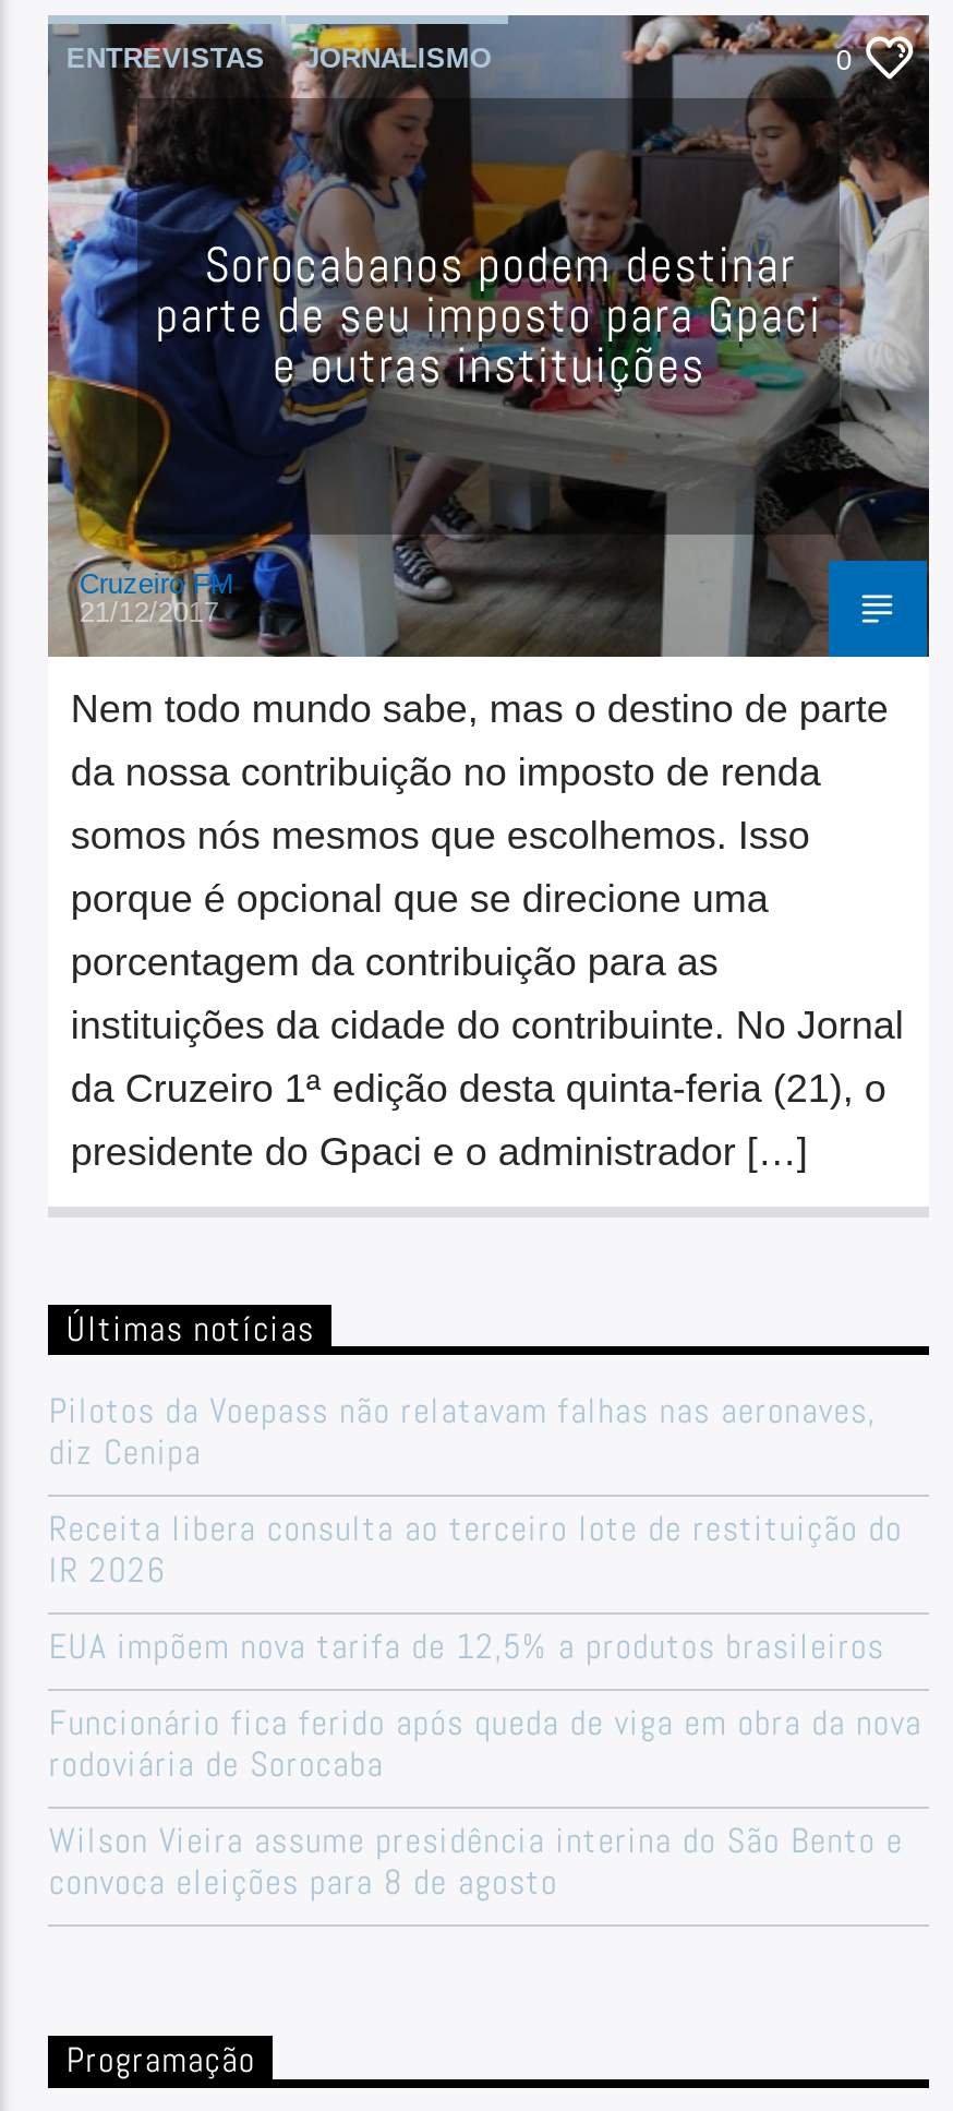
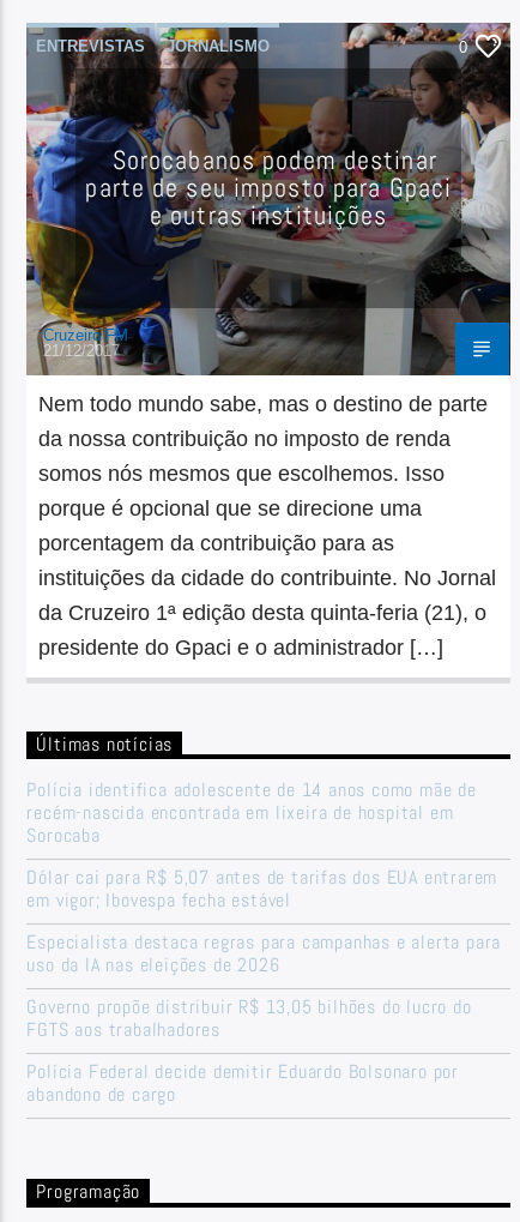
- Pilotos da Voepass não relatavam falhas nas aeronaves,
- diz Cenipa
+ Polícia identifica adolescente de 14 anos como mãe de
+ recém-nascida encontrada em lixeira de hospital em
+ Sorocaba

- Receita libera consulta ao terceiro lote de restituição do
- IR 2026
+ Dólar cai para R$ 5,07 antes de tarifas dos EUA entrarem
+ em vigor; Ibovespa fecha estável

- EUA impõem nova tarifa de 12,5% a produtos brasileiros
+ Especialista destaca regras para campanhas e alerta para
+ uso da IA nas eleições de 2026

- Funcionário fica ferido após queda de viga em obra da nova
- rodoviária de Sorocaba
+ Governo propõe distribuir R$ 13,05 bilhões do lucro do
+ FGTS aos trabalhadores

- Wilson Vieira assume presidência interina do São Bento e
- convoca eleições para 8 de agosto
+ Polícia Federal decide demitir Eduardo Bolsonaro por
+ abandono de cargo
